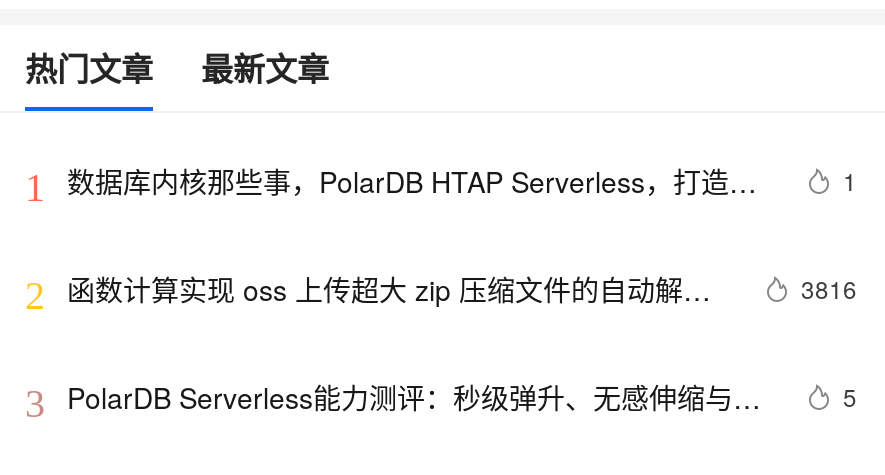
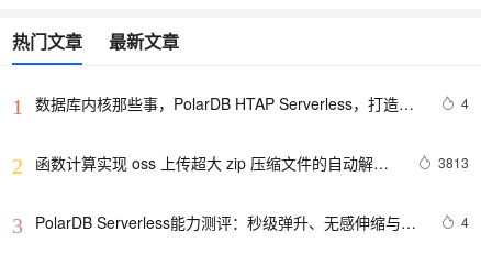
- 1
+ 4

- 3816
+ 3813

- 5
+ 4
